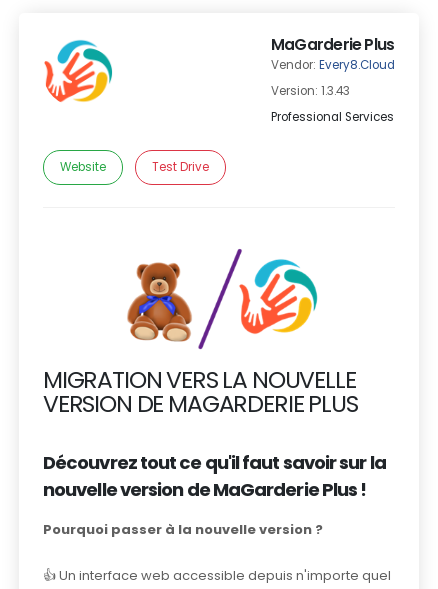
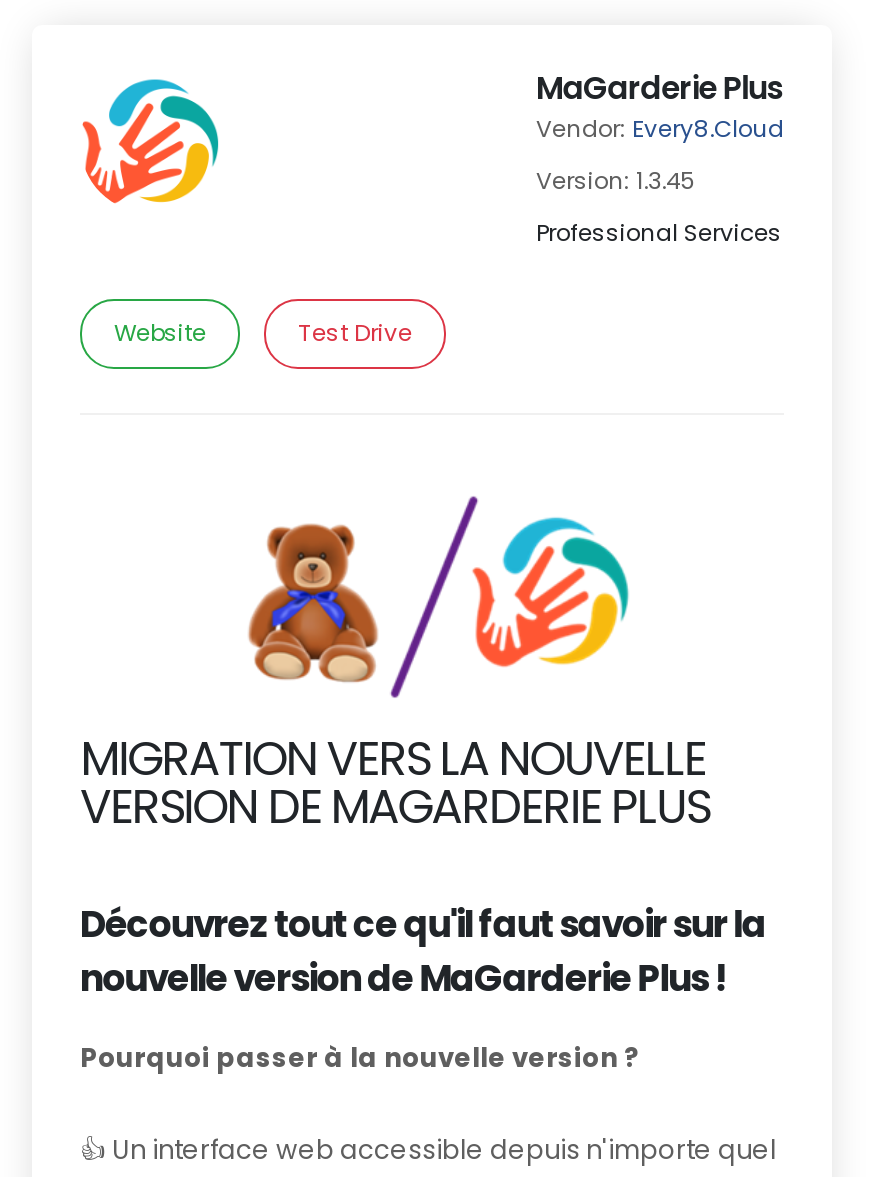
- Version: 1.3.43
+ Version: 1.3.45
